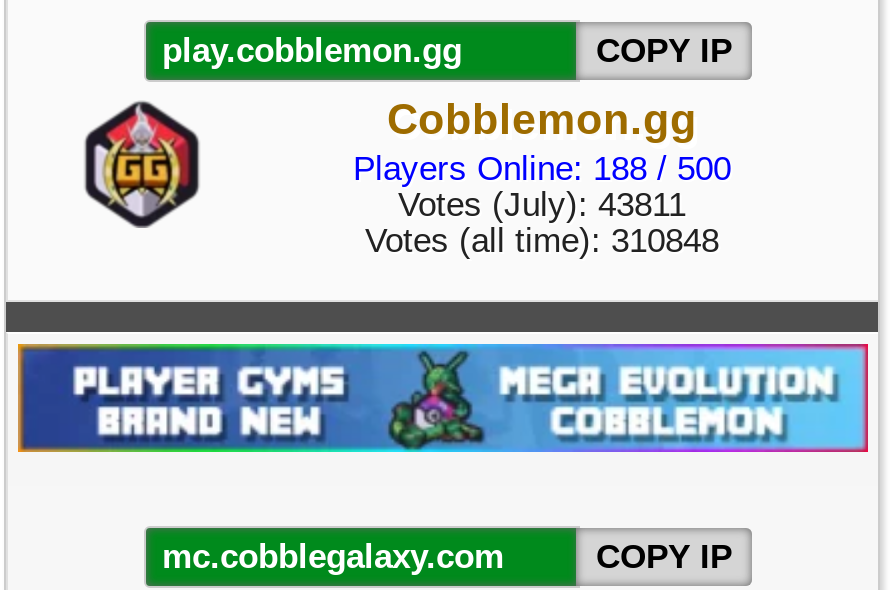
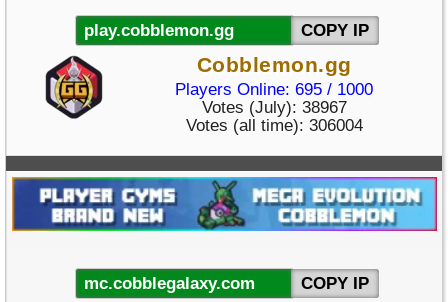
- Players Online: 188 / 500
+ Players Online: 695 / 1000

- Votes (July): 43811
+ Votes (July): 38967

- Votes (all time): 310848
+ Votes (all time): 306004
